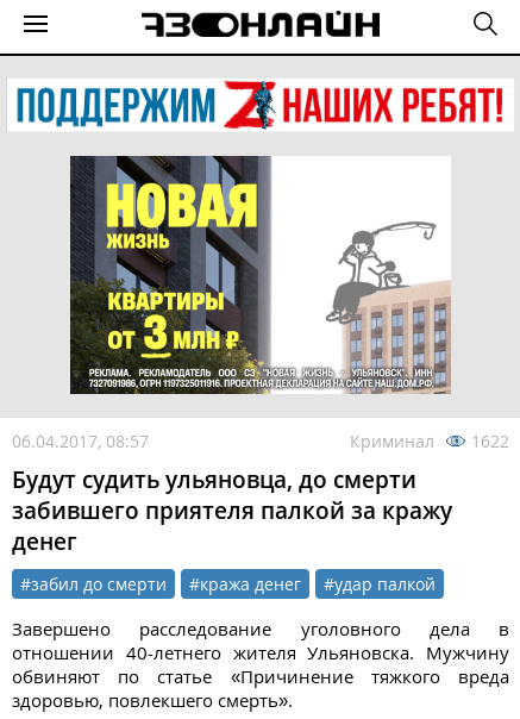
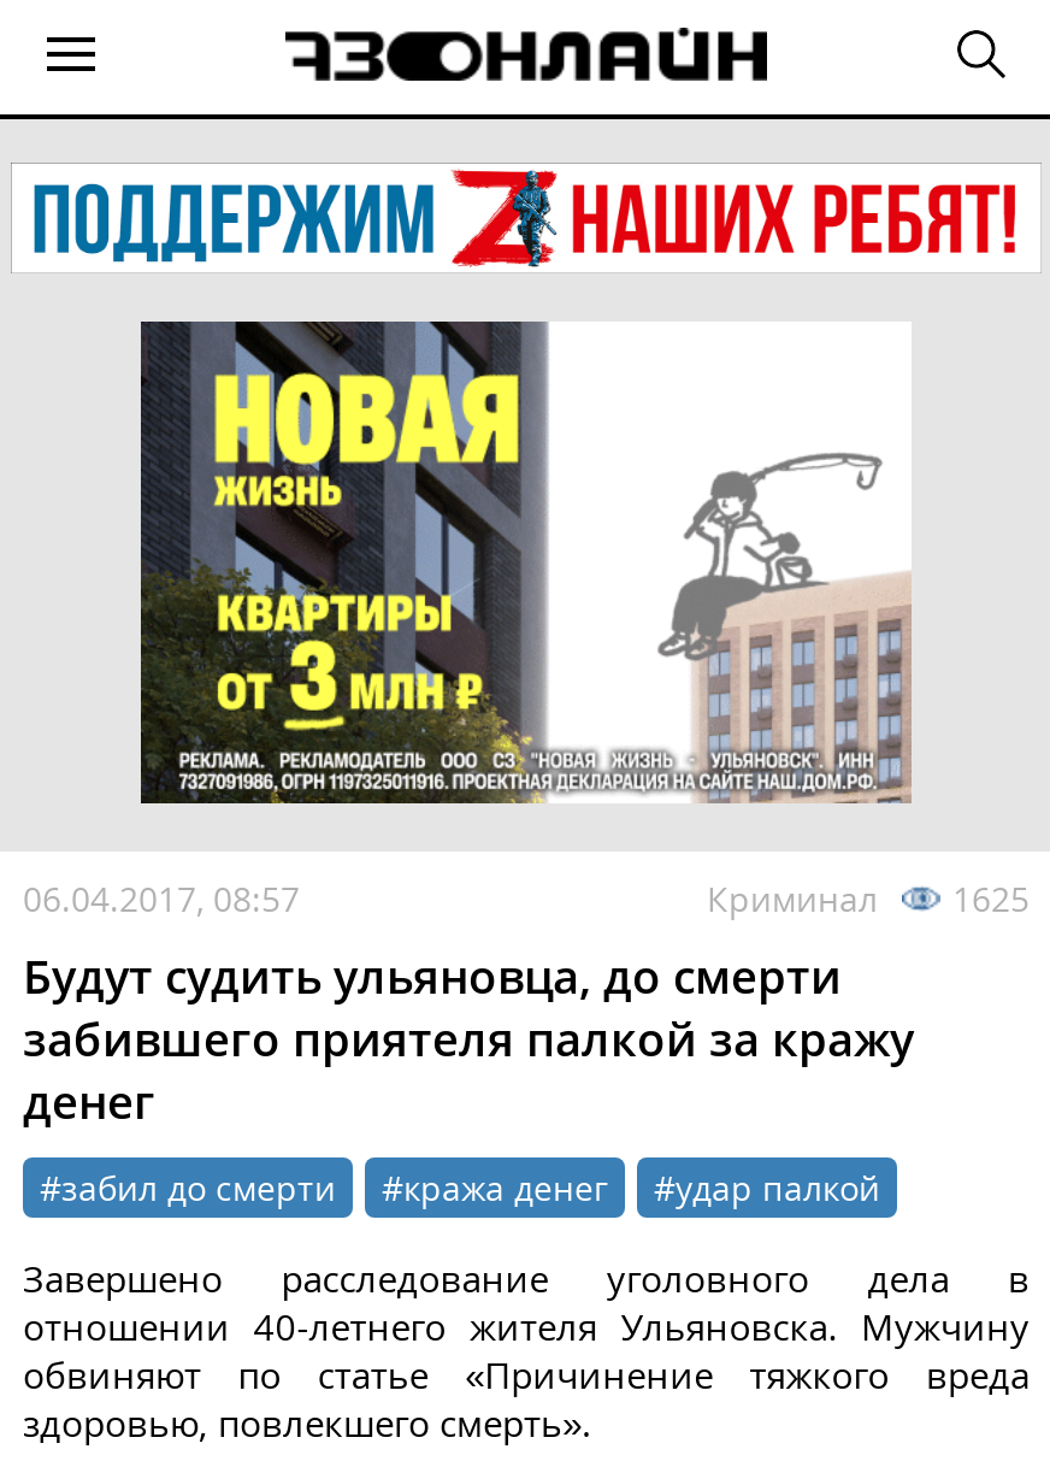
- Криминал 1622
+ Криминал 1625
